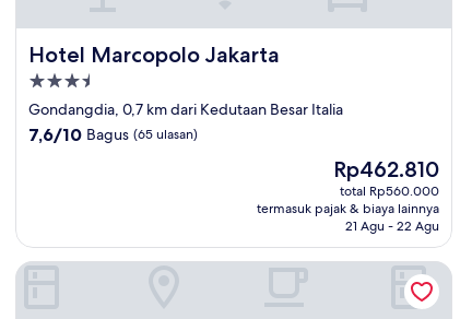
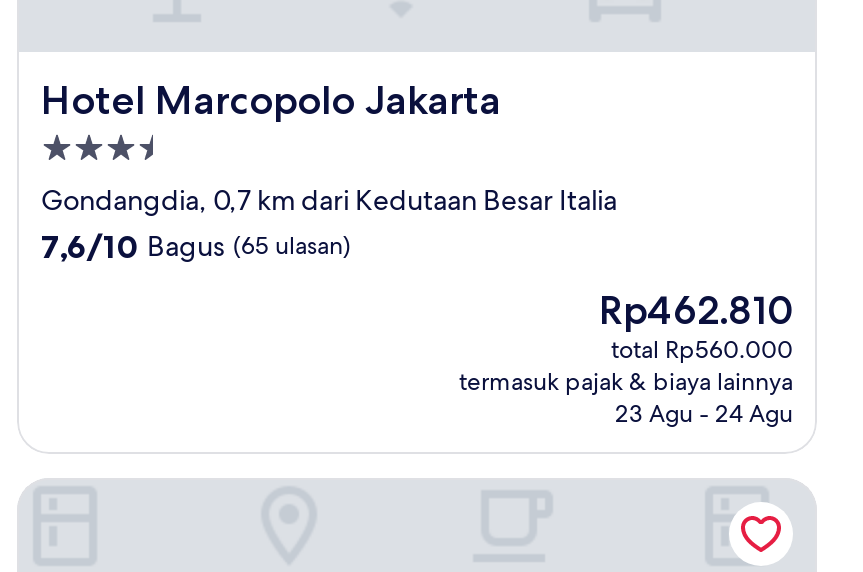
- 21 Agu - 22 Agu
+ 23 Agu - 24 Agu
